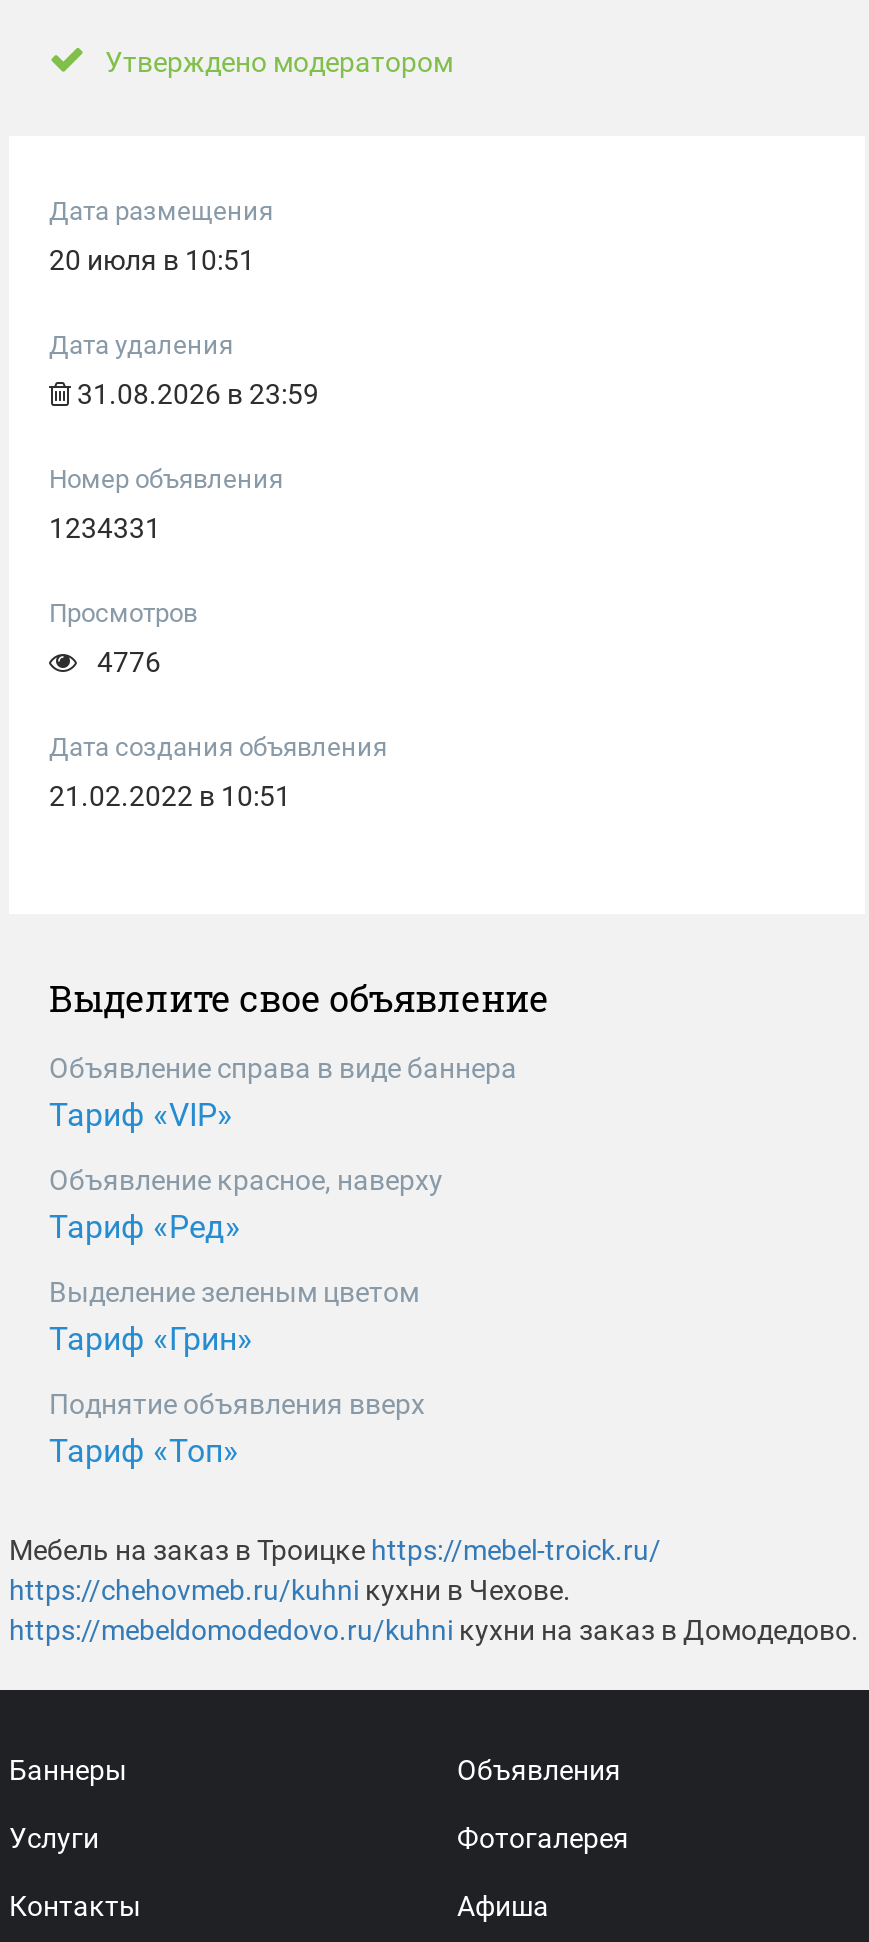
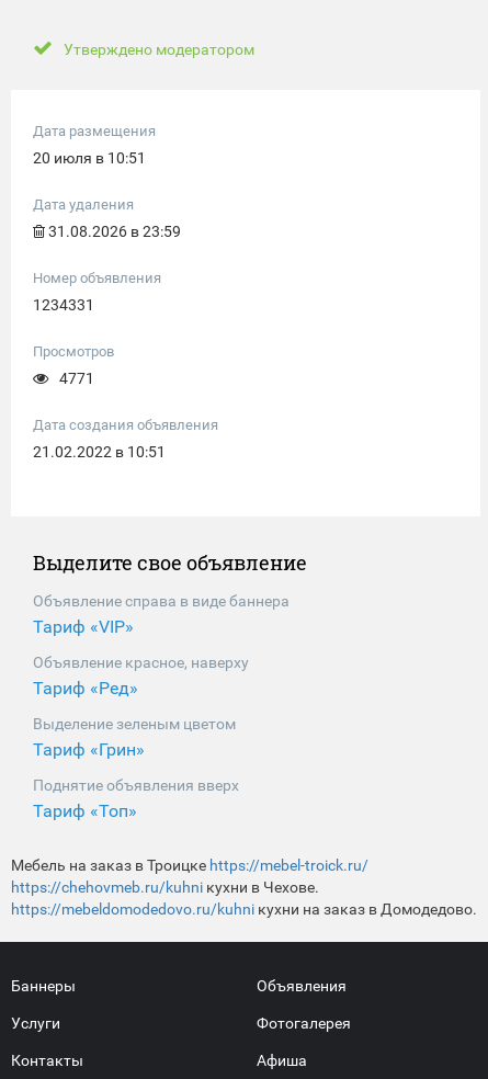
- 4776
+ 4771
